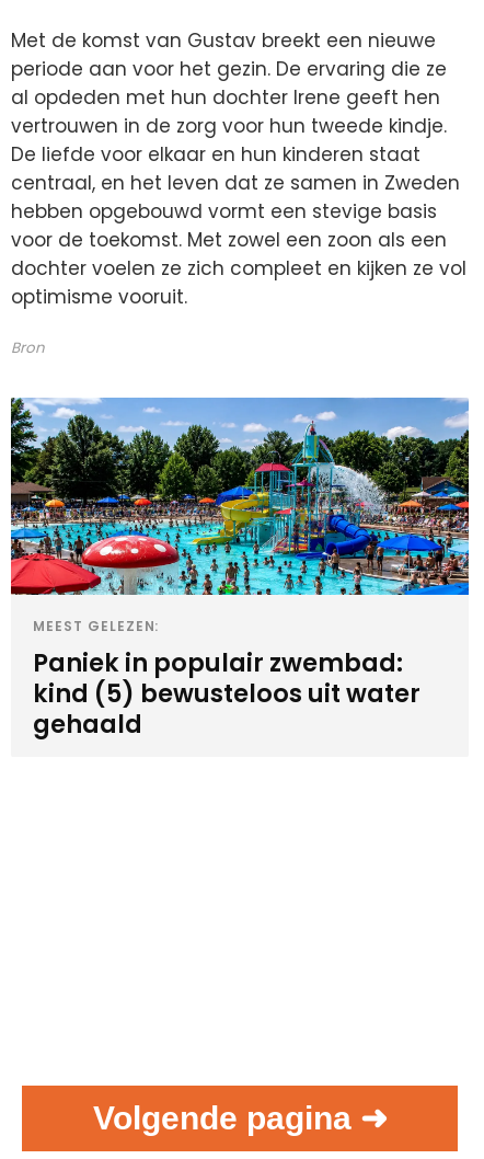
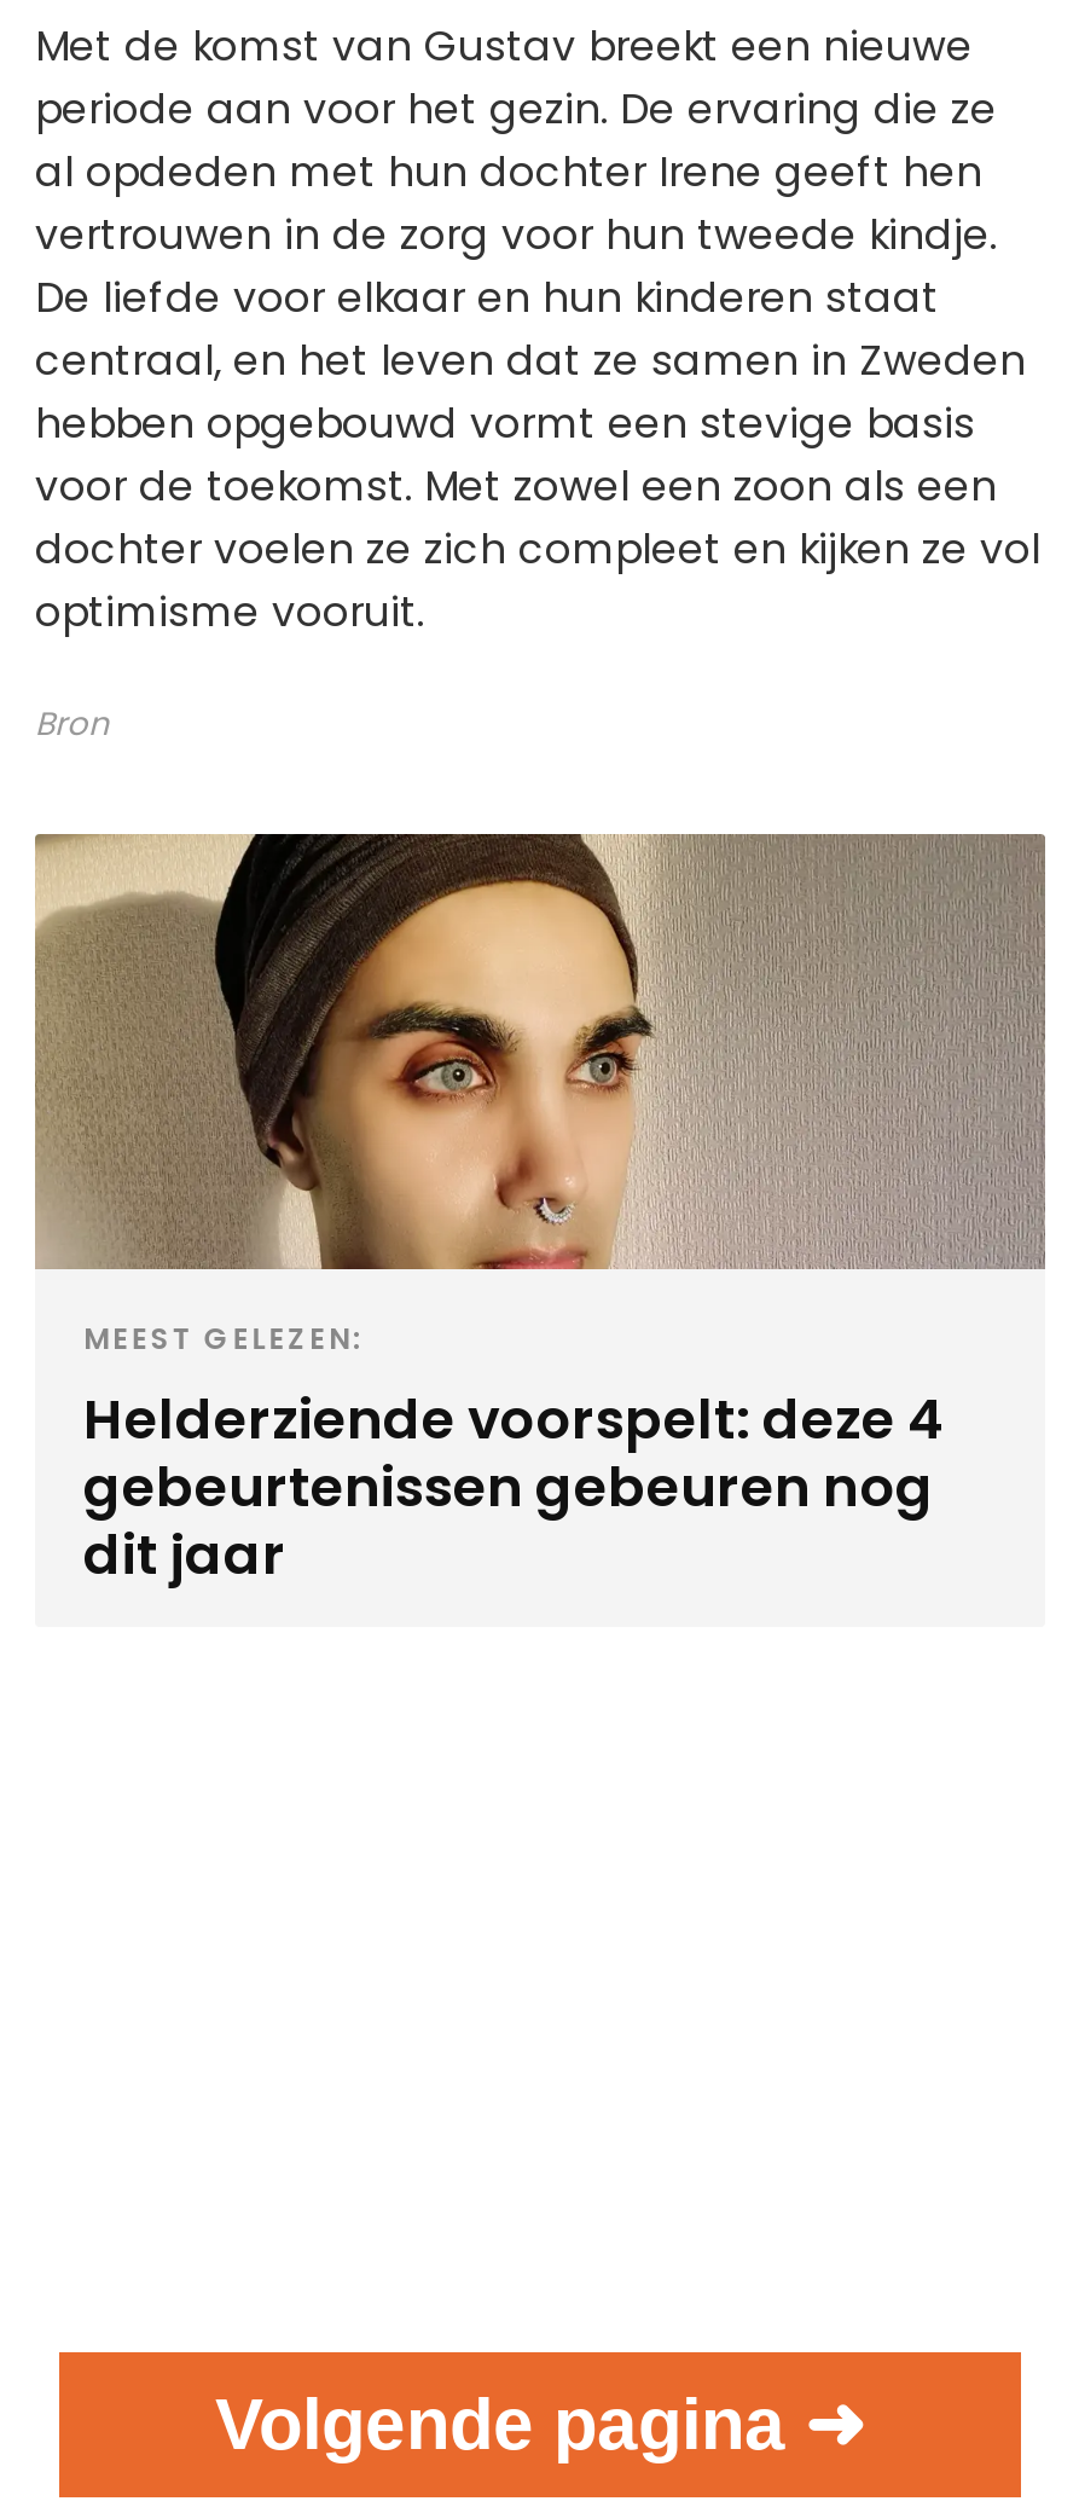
- [image]
+ [image]

- Paniek in populair zwembad:
- kind (5) bewusteloos uit water
- gehaald
+ Helderziende voorspelt: deze 4
+ gebeurtenissen gebeuren nog
+ dit jaar
